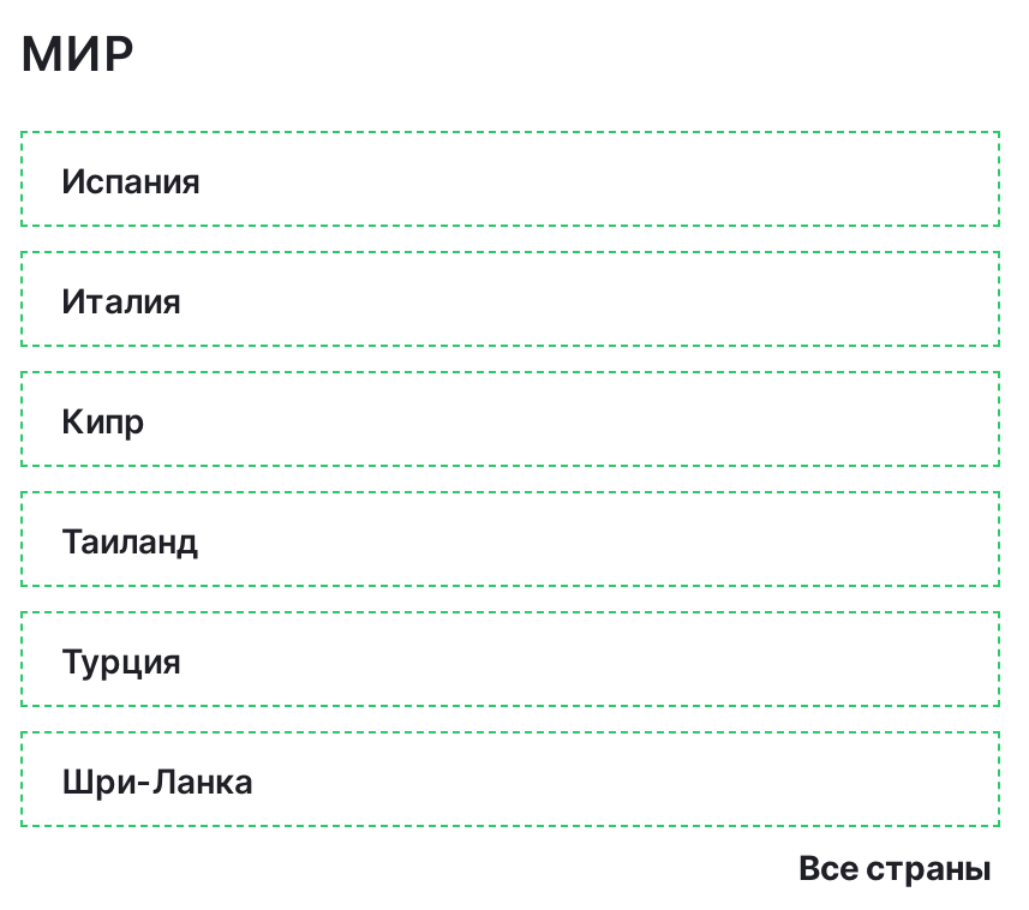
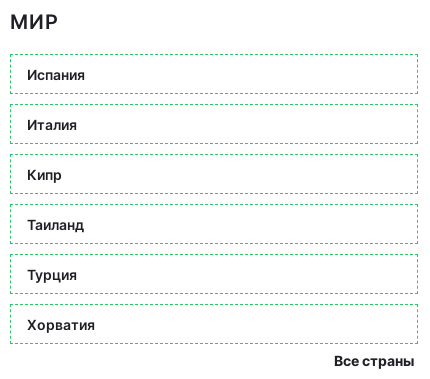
- Шри-Ланка
+ Хорватия
